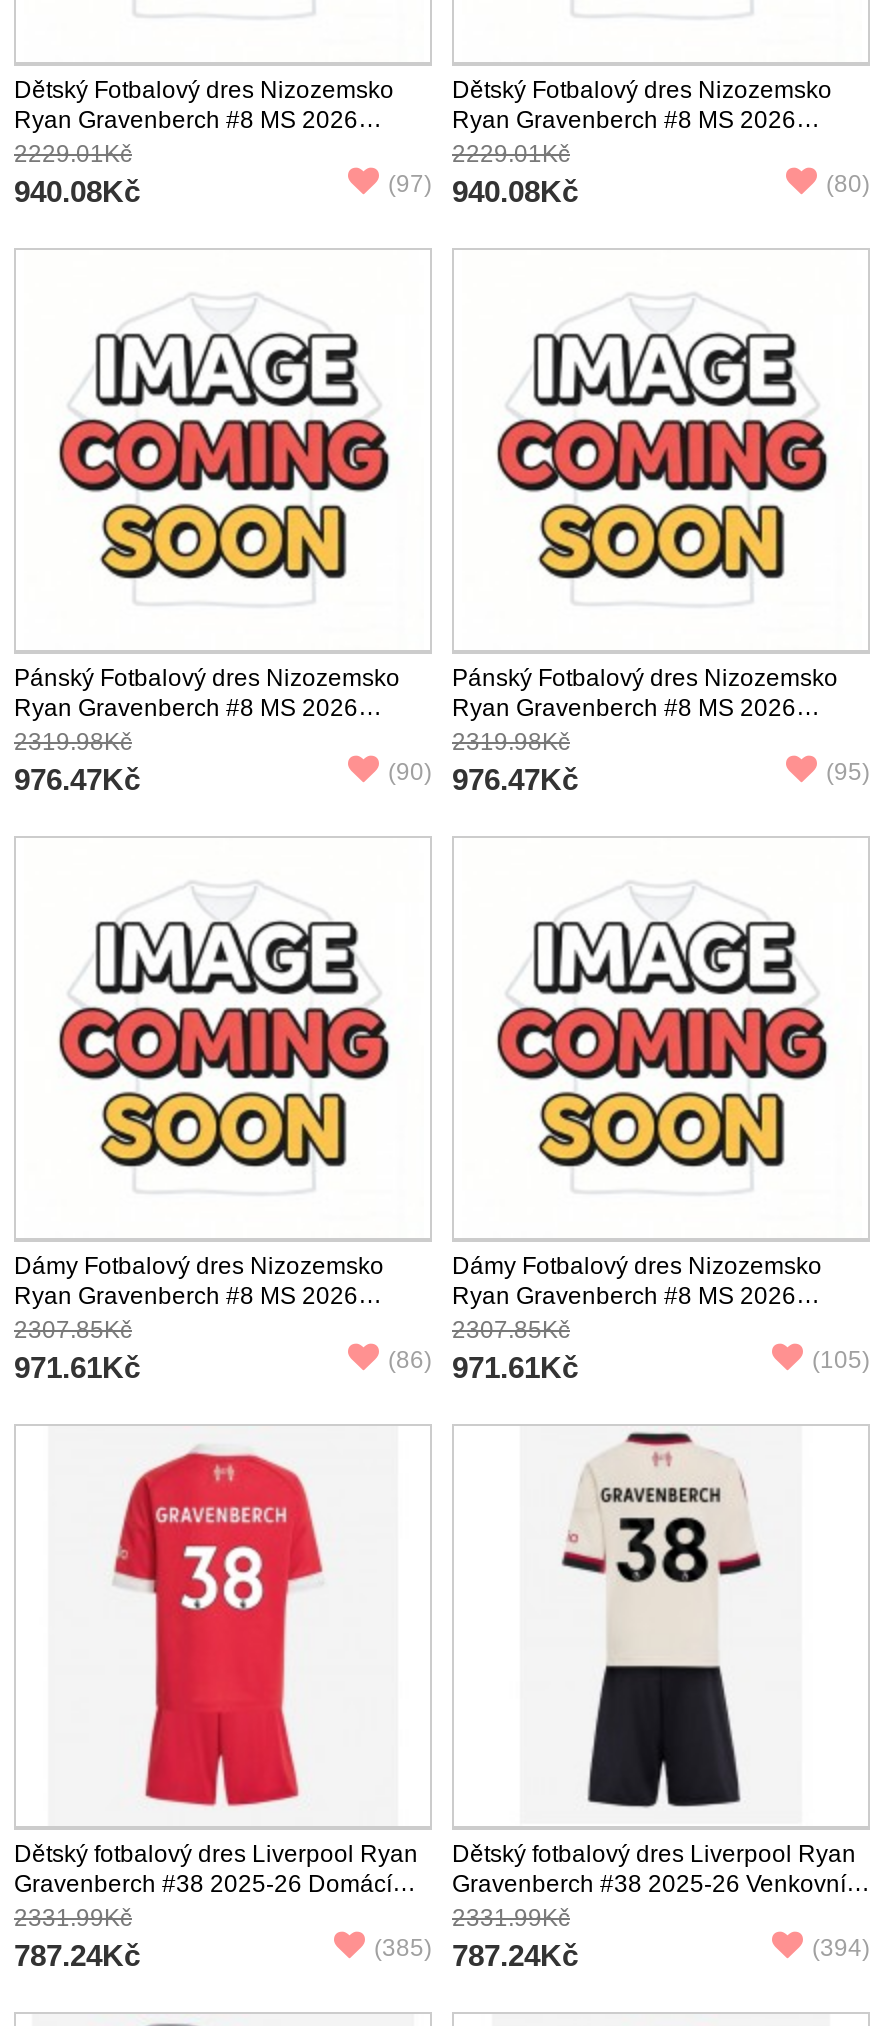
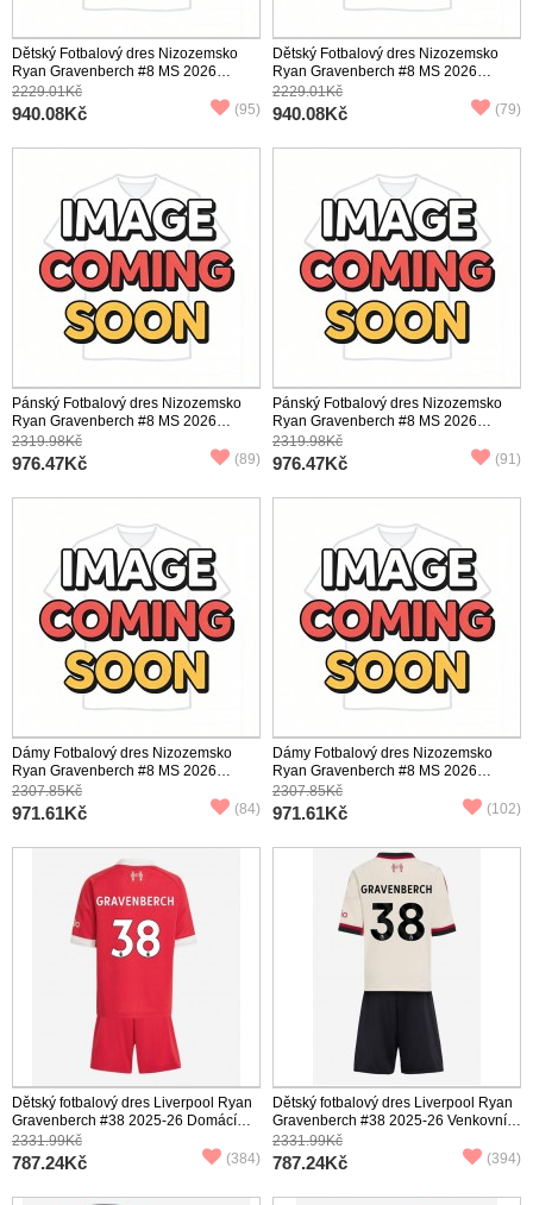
- (97) 940.08Kč
+ (95) 940.08Kč

- (80)
+ (79)

- (90) 976.47Kč
+ (89) 976.47Kč

- (95)
+ (91)

- (86) 971.61Kč
+ (84) 971.61Kč

- (105)
+ (102)

- (385) 787.24Kč
+ (384) 787.24Kč
